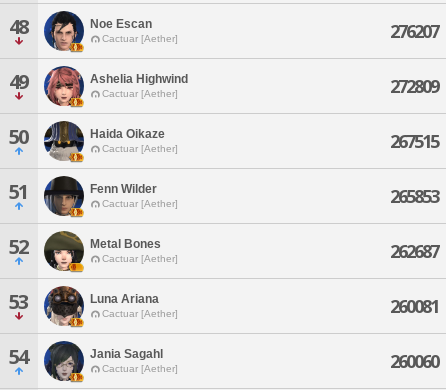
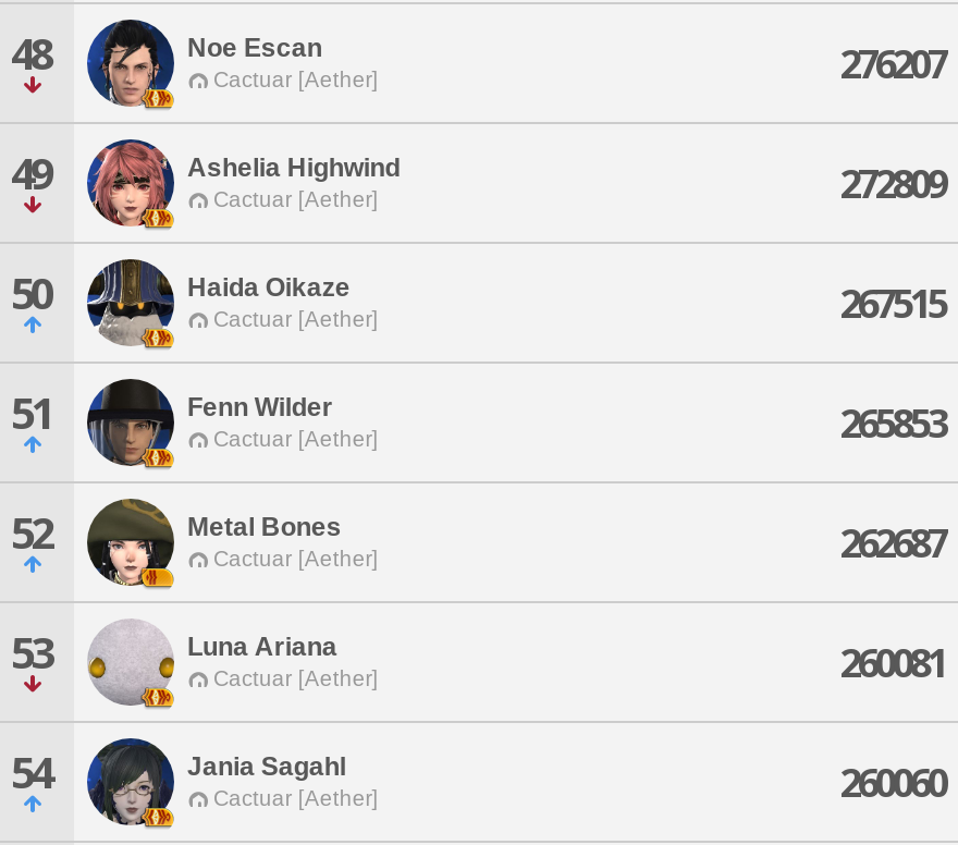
- [image]
+ [image]
